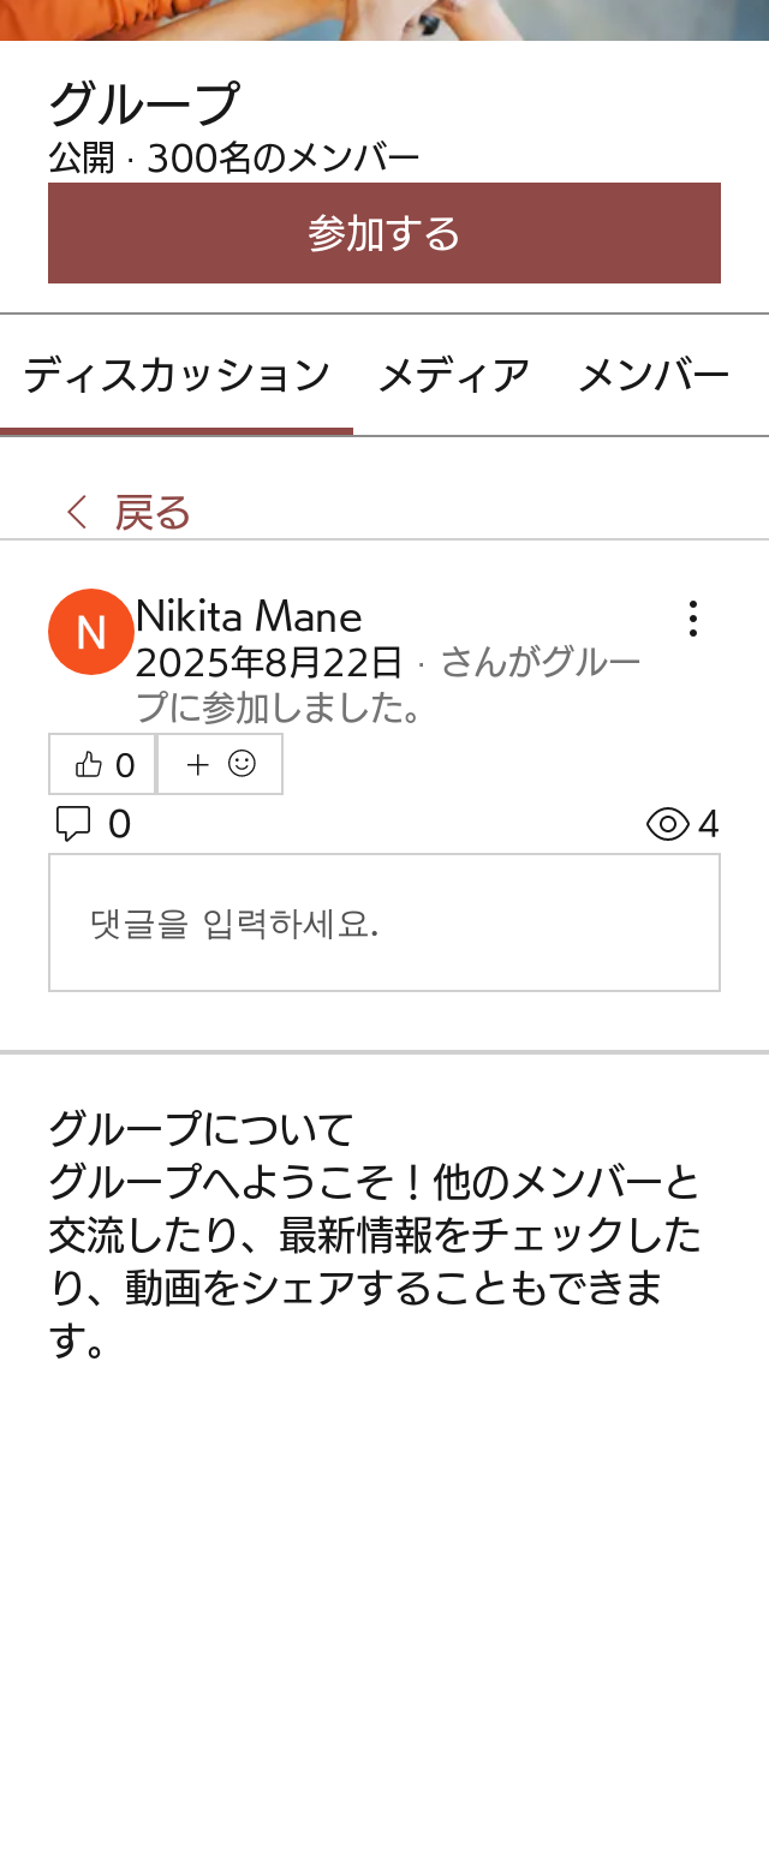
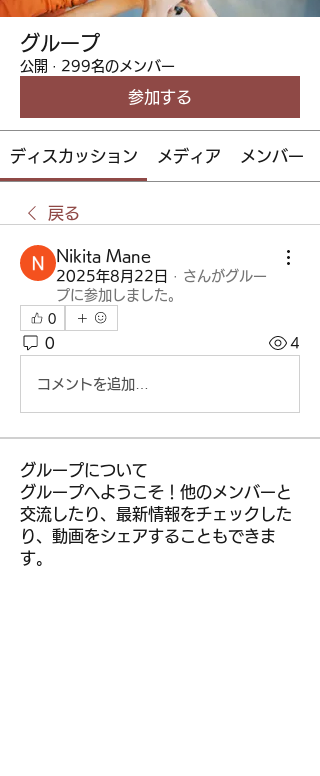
- 公開 · 300名のメンバー
+ 公開 · 299名のメンバー

- 댓글을 입력하세요.
+ コメントを追加…
